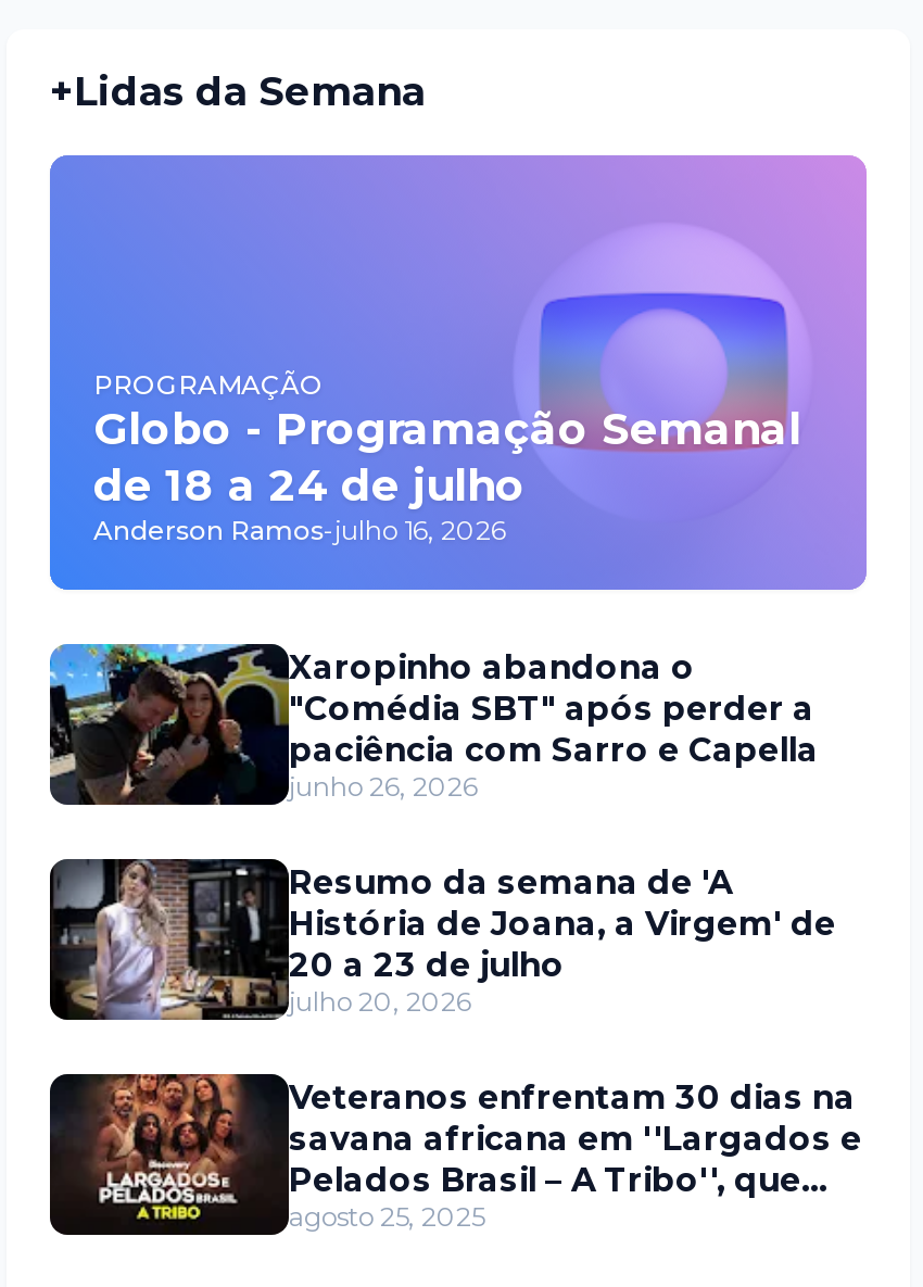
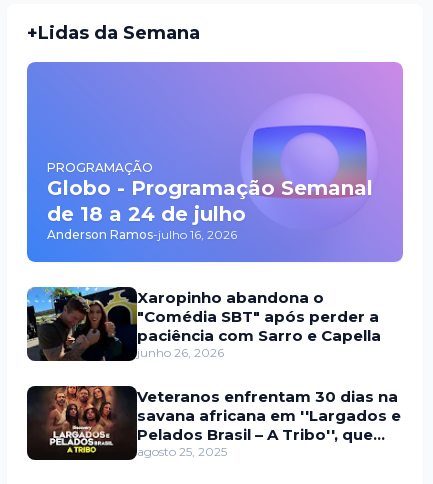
- [image]
- Resumo da semana de 'A
- História de Joana, a Virgem' de
- 20 a 23 de julho
- julho 20, 2026
